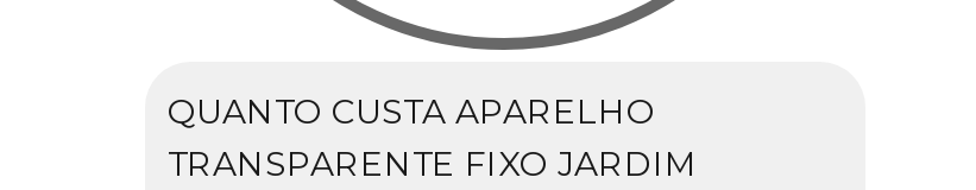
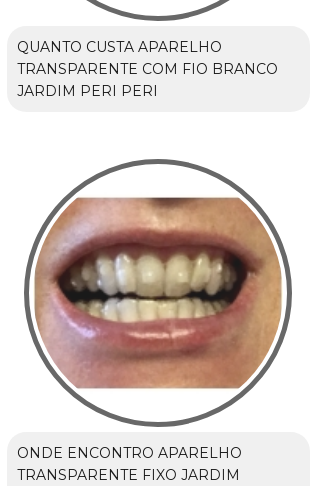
+ TRANSPARENTE COM FIO BRANCO
+ JARDIM PERI PERI

+ [image]
+ ONDE ENCONTRO APARELHO
